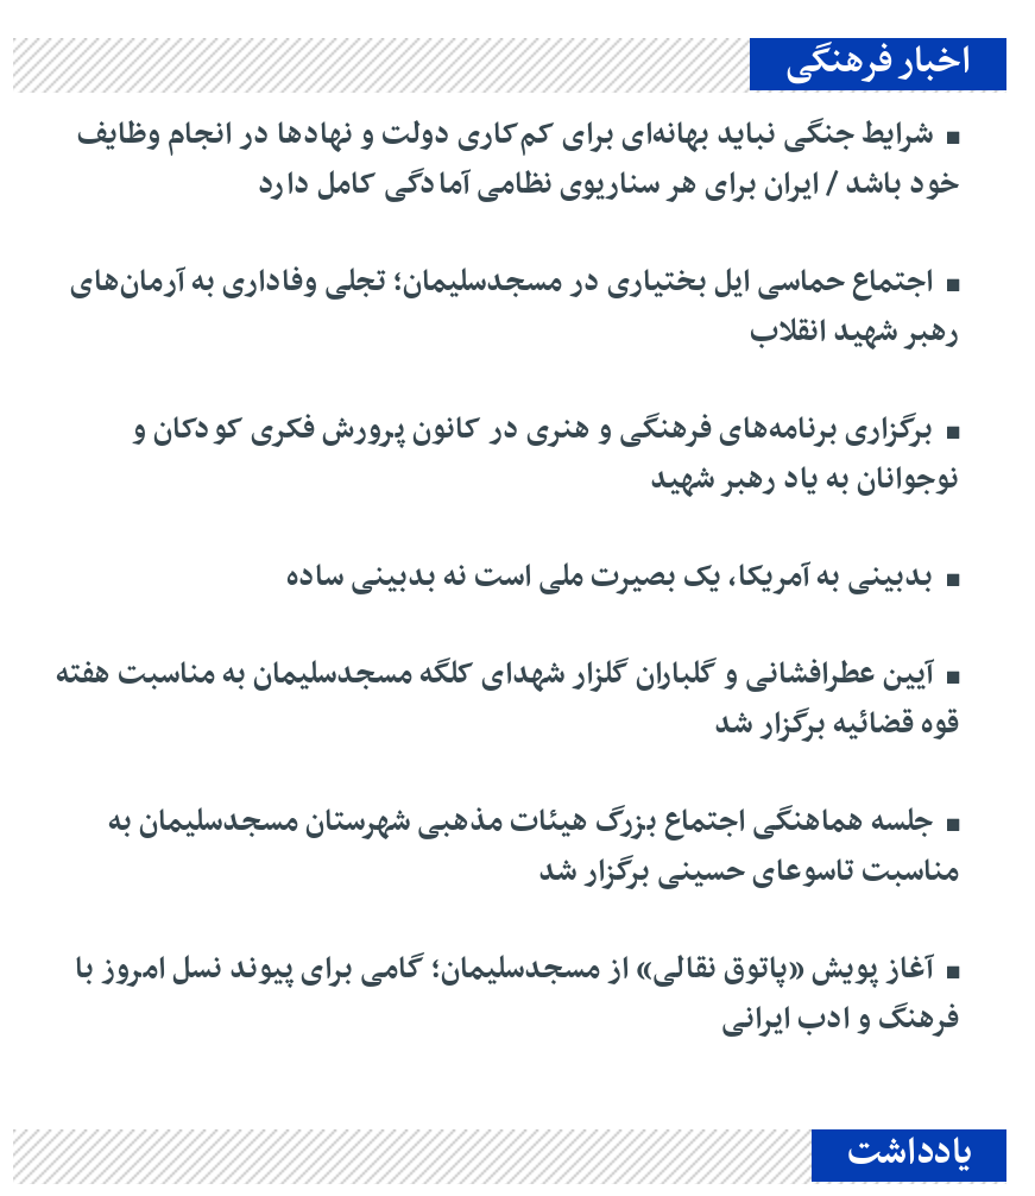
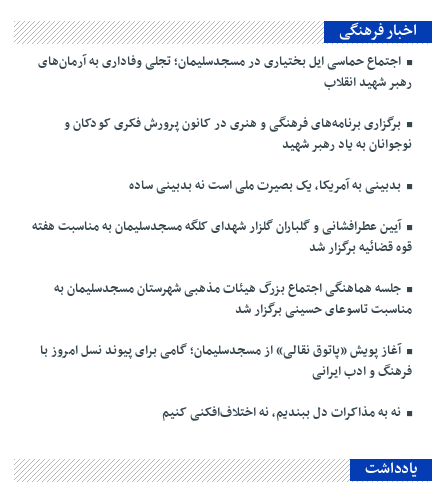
- شرایط جنگی نباید بهانه‌ای برای کم‌کاری دولت و نهادها در انجام وظایف
- خود باشد / ایران برای هر سناریوی نظامی آمادگی کامل دارد

moved up: اجتماع حماسی ایل بختیاری در مسجدسلیمان؛ تجلی وفاداری به آرمان‌های | رهبر شهید انقلاب | برگزاری برنامه‌های فرهنگی و هنری در کانون پرورش فکری کودکان و | ... | آغاز پویش «پاتوق نقالی» از مسجدسلیمان؛ گامی برای پیوند نسل امروز با | فرهنگ و ادب ایرانی

+ نه به مذاکرات دل ببندیم، نه اختلاف‌افکنی کنیم
